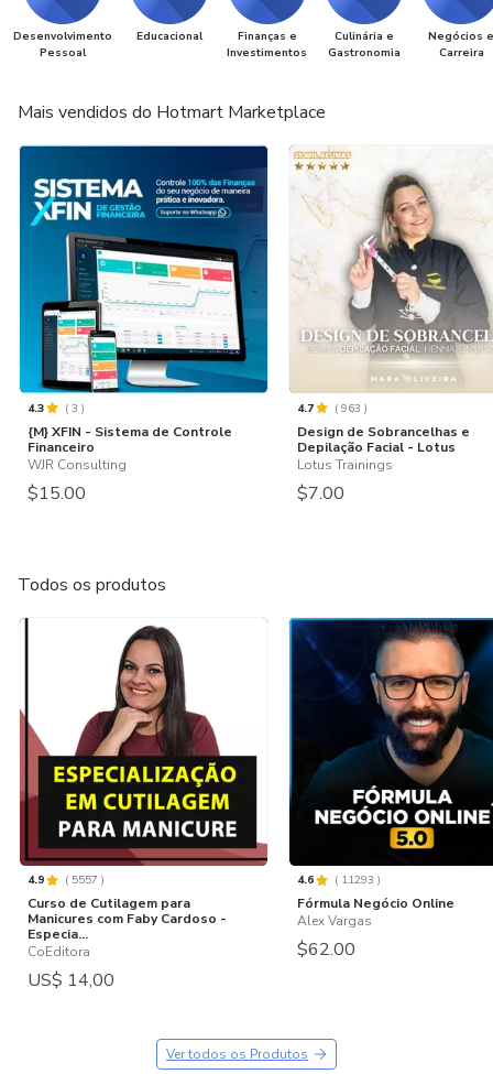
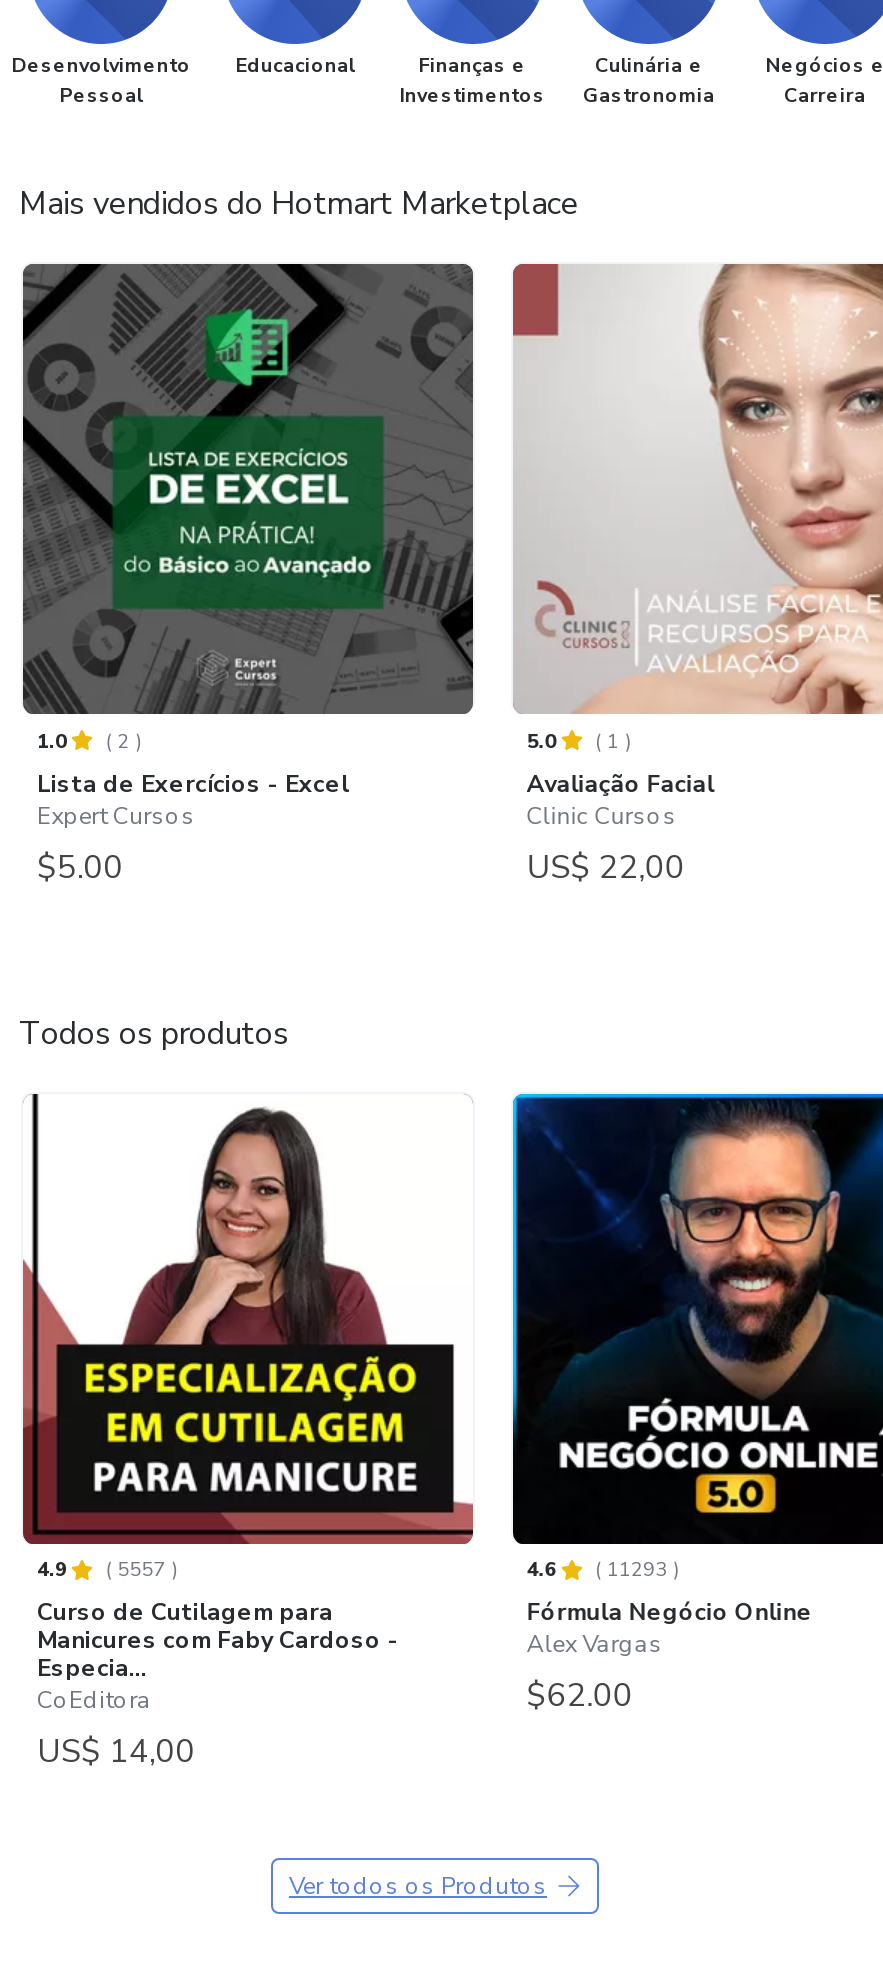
- [image]
- 4.3
- (3)
- {M} XFIN - Sistema de Controle
- Financeiro
- WJR Consulting
- $15.00
+ [image]
+ 1.0
+ (2)
+ Lista de Exercícios - Excel
+ Expert Cursos
+ $5.00

- [image]
- 4.7
- (963)
- Design de Sobrancelhas e
- Depilação Facial - Lotus
- Lotus Trainings
- $7.00
+ [image]
+ 5.0
+ (1)
+ Avaliação Facial
+ Clinic Cursos
+ US$ 22,00
